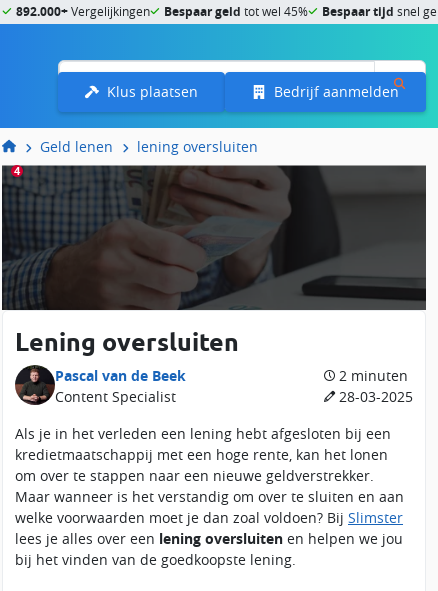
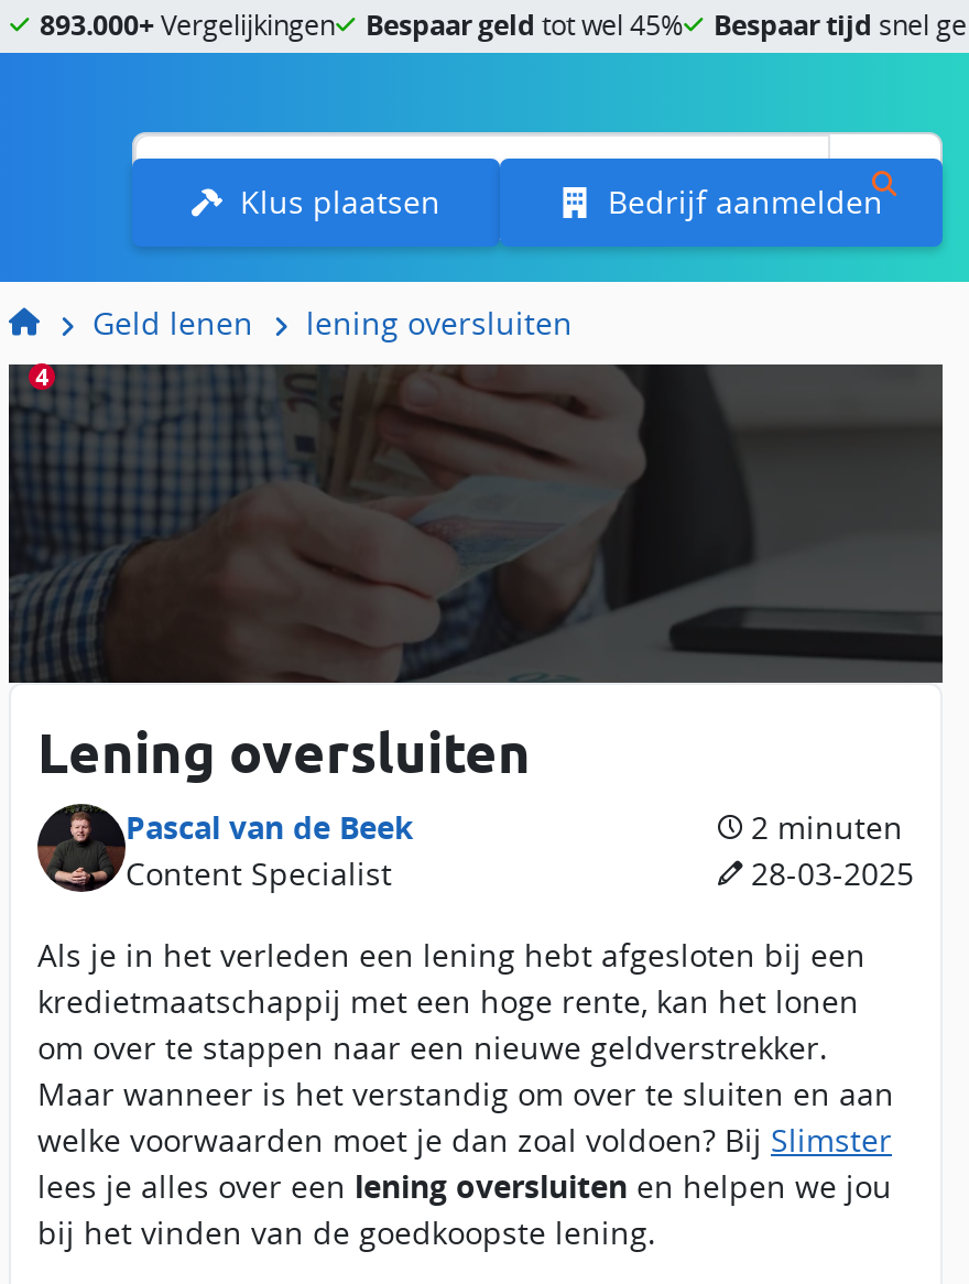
- 892.000+ Vergelijkingen
+ 893.000+ Vergelijkingen
